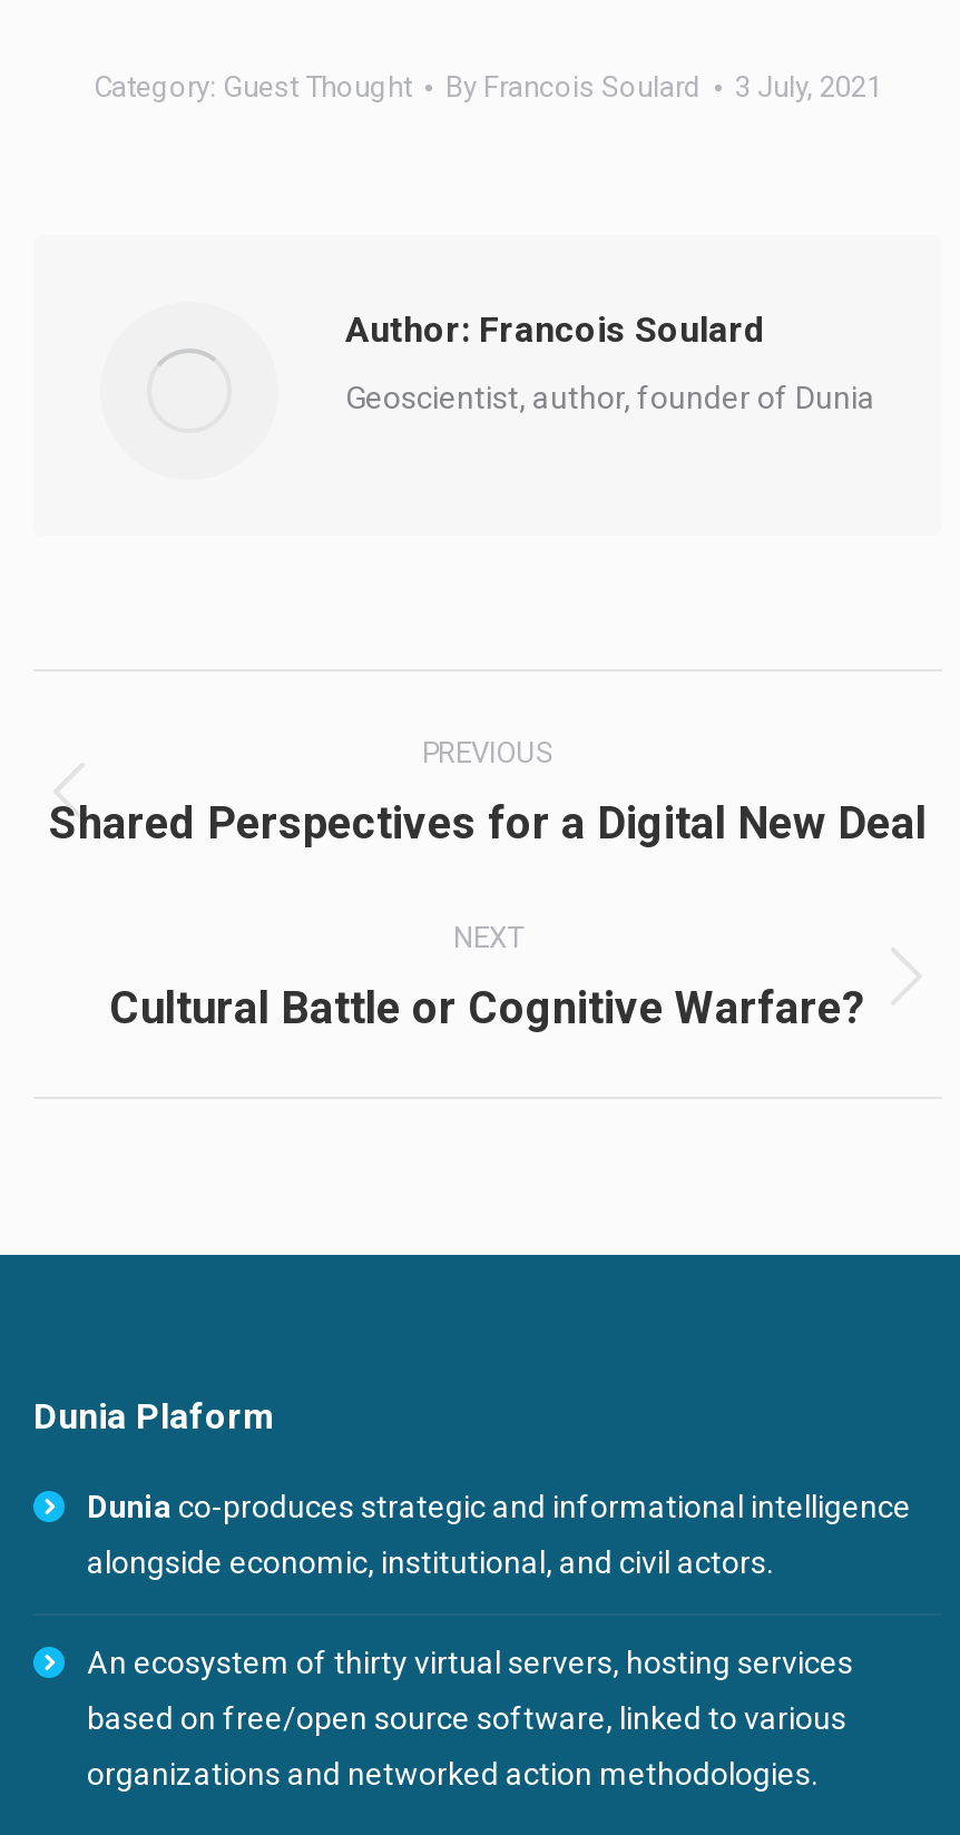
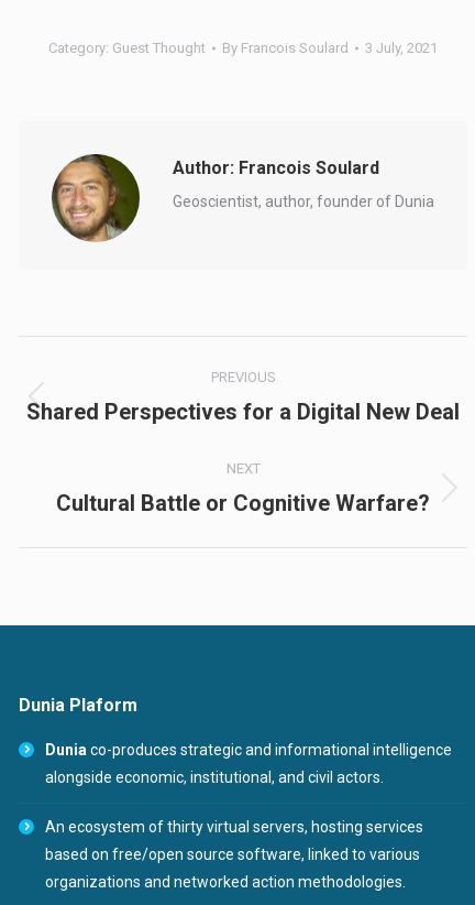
+ [image]
